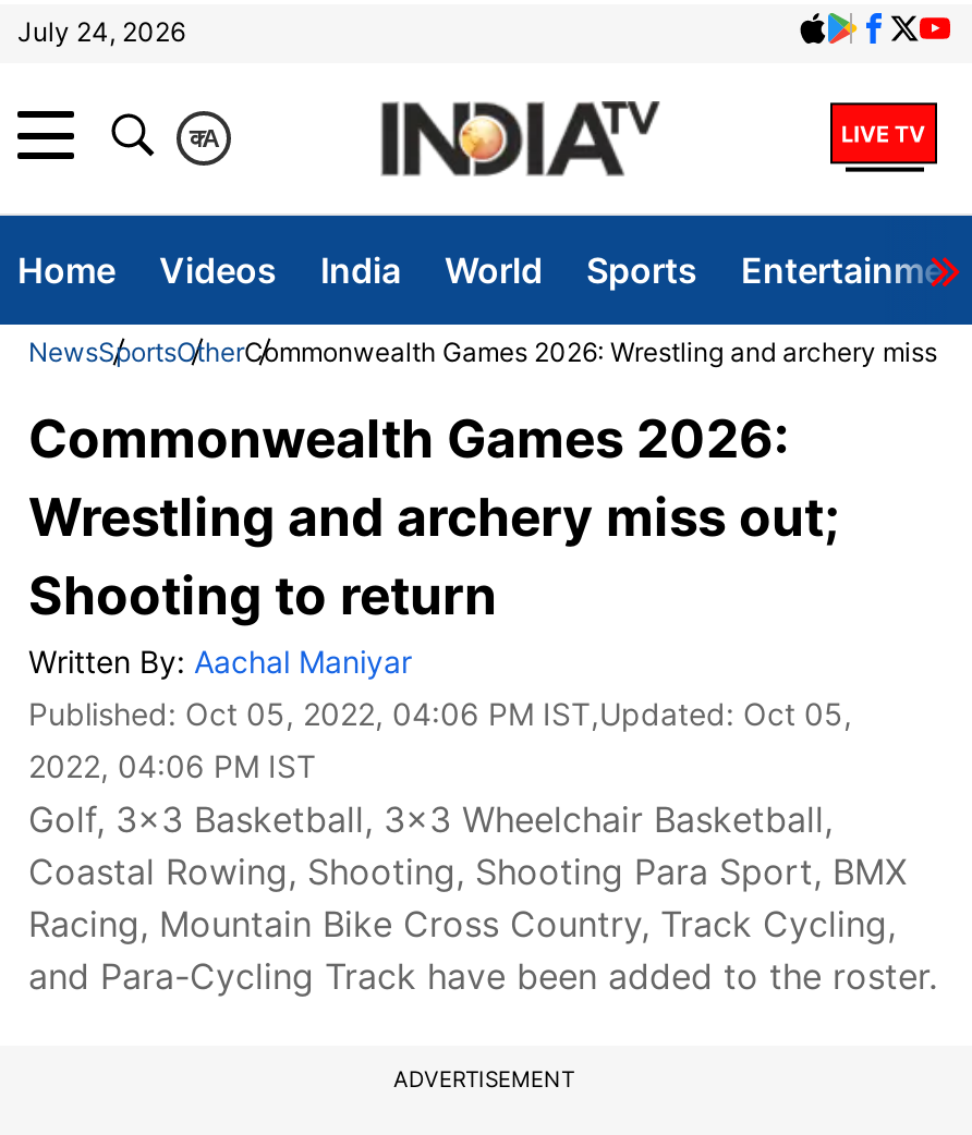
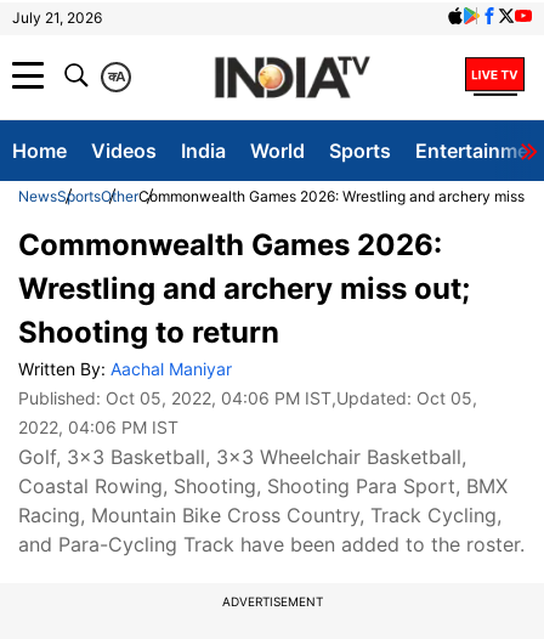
- July 24, 2026
+ July 21, 2026
